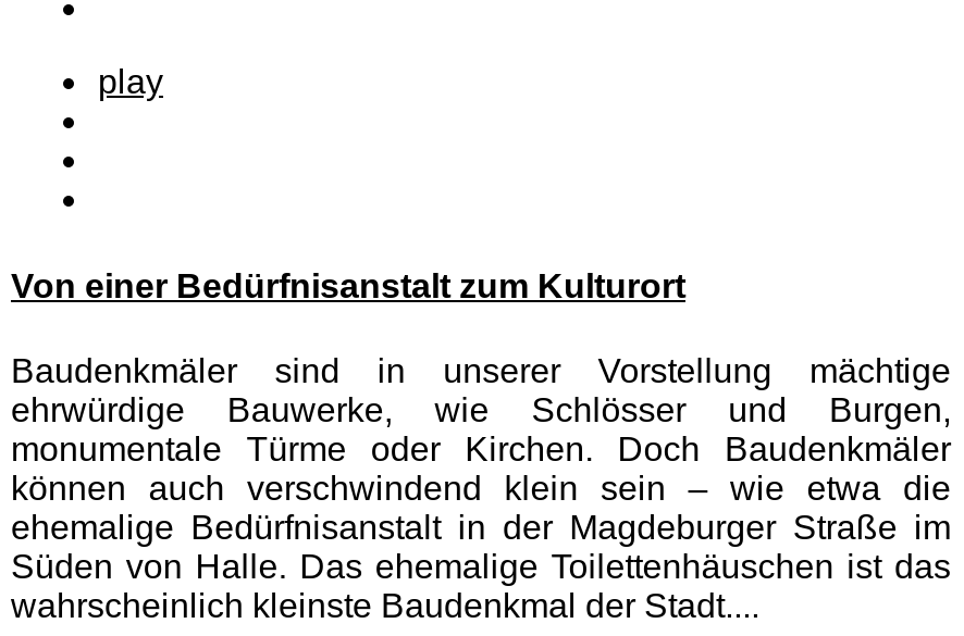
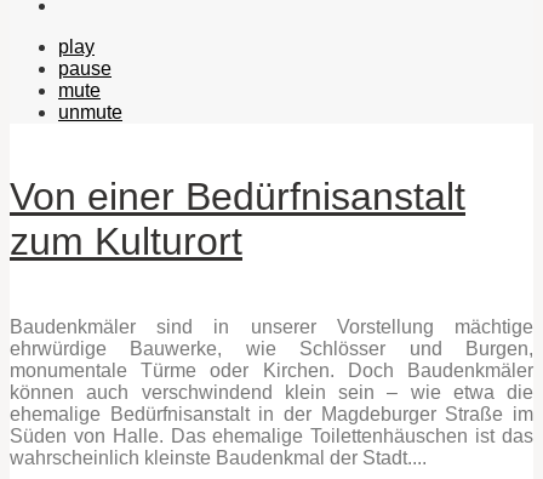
- Von einer Bedürfnisanstalt zum Kulturort
+ pause
+ mute
+ unmute
+ Von einer Bedürfnisanstalt
+ zum Kulturort
